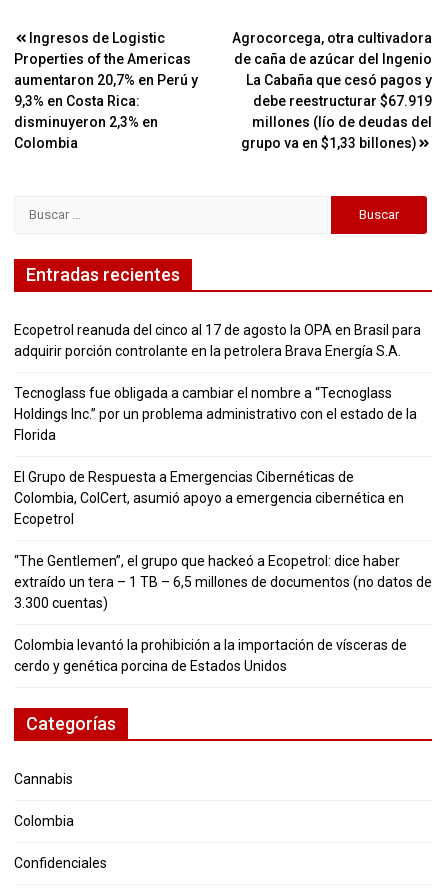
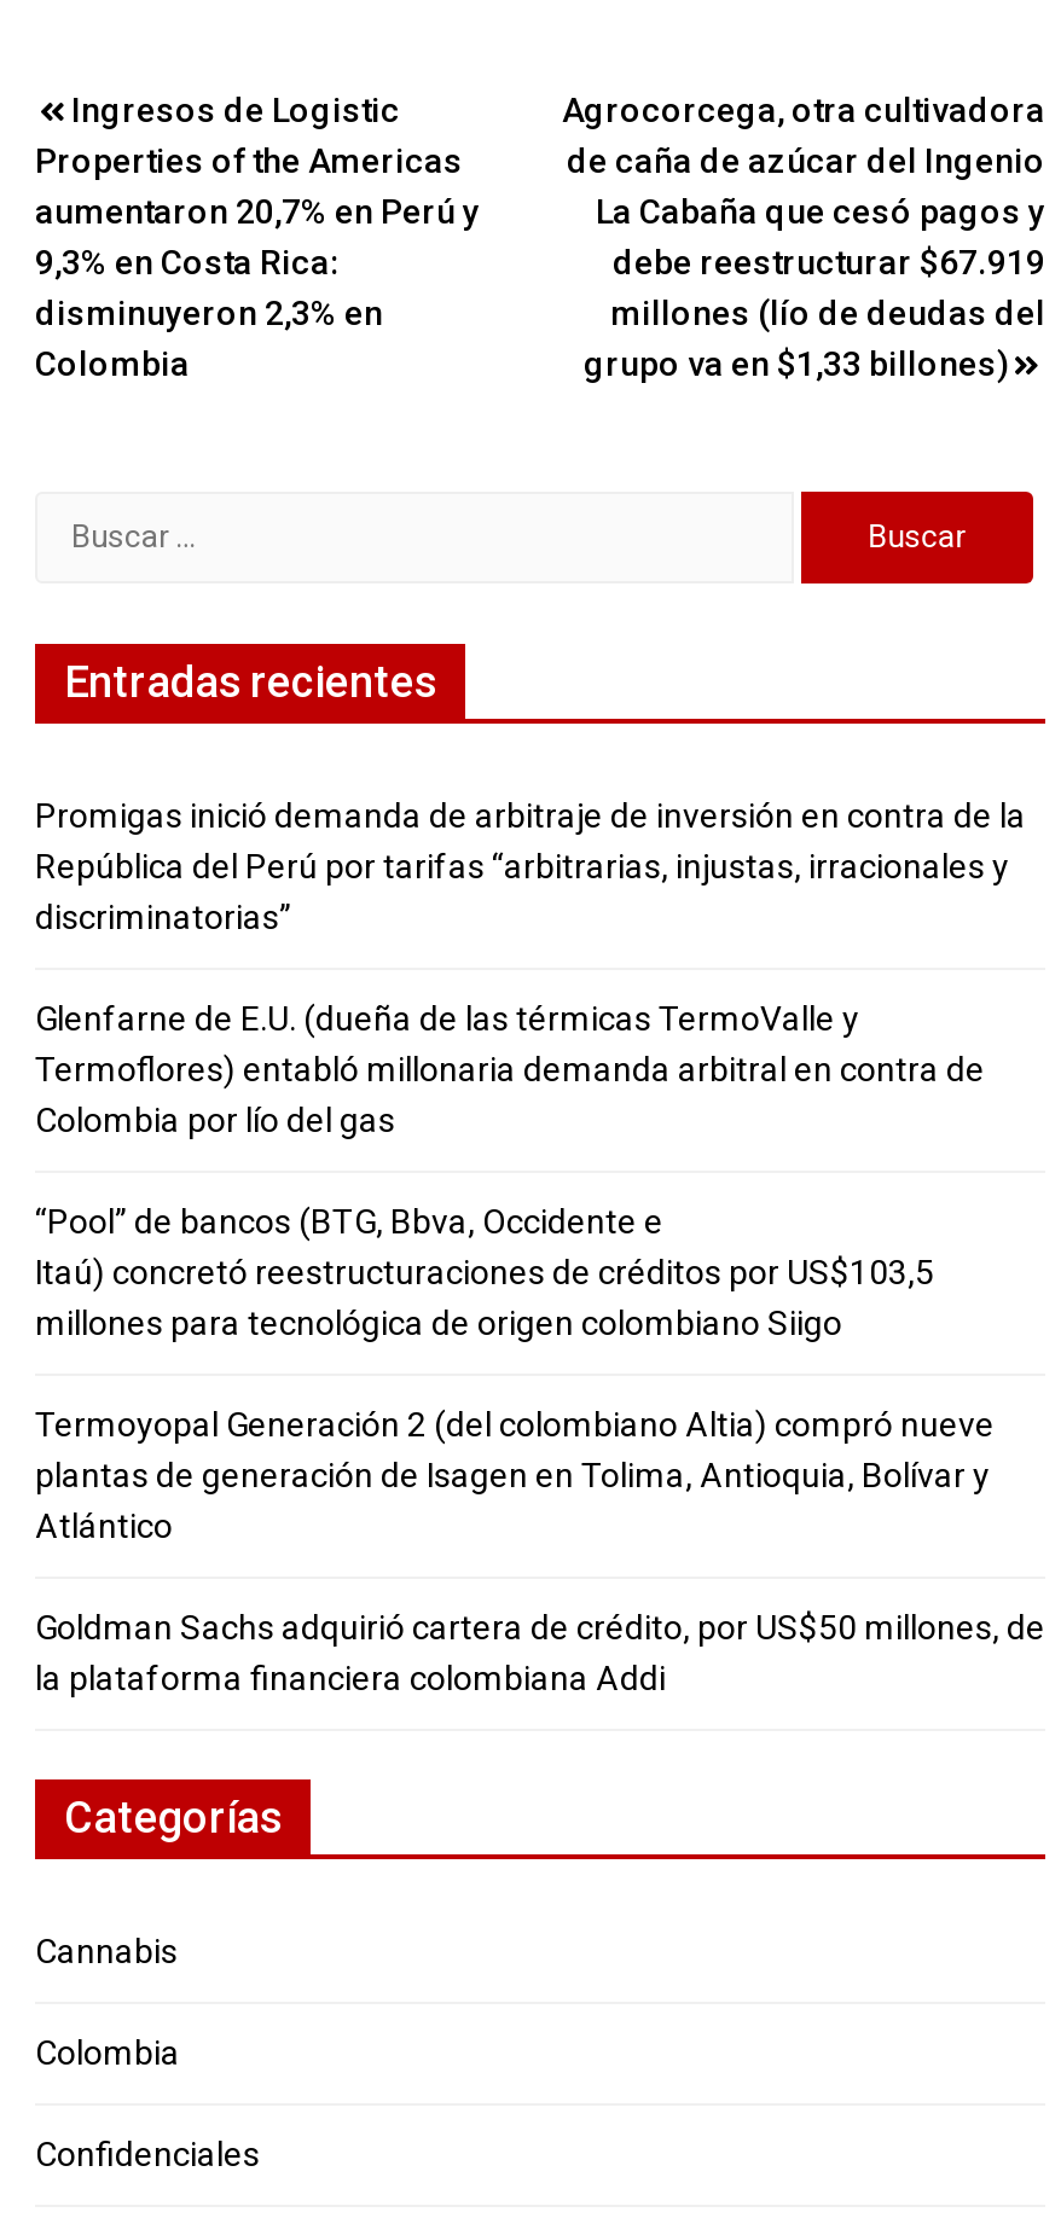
- Ecopetrol reanuda del cinco al 17 de agosto la OPA en Brasil para
- adquirir porción controlante en la petrolera Brava Energía S.A.
+ Promigas inició demanda de arbitraje de inversión en contra de la
+ República del Perú por tarifas “arbitrarias, injustas, irracionales y
+ discriminatorias”

- Tecnoglass fue obligada a cambiar el nombre a “Tecnoglass
- Holdings Inc.” por un problema administrativo con el estado de la
- Florida
+ Glenfarne de E.U. (dueña de las térmicas TermoValle y
+ Termoflores) entabló millonaria demanda arbitral en contra de
+ Colombia por lío del gas

- El Grupo de Respuesta a Emergencias Cibernéticas de
- Colombia, ColCert, asumió apoyo a emergencia cibernética en
- Ecopetrol
+ “Pool” de bancos (BTG, Bbva, Occidente e
+ Itaú) concretó reestructuraciones de créditos por US$103,5
+ millones para tecnológica de origen colombiano Siigo

- “The Gentlemen”, el grupo que hackeó a Ecopetrol: dice haber
- extraído un tera – 1 TB – 6,5 millones de documentos (no datos de
- 3.300 cuentas)
+ Termoyopal Generación 2 (del colombiano Altia) compró nueve
+ plantas de generación de Isagen en Tolima, Antioquia, Bolívar y
+ Atlántico

- Colombia levantó la prohibición a la importación de vísceras de
- cerdo y genética porcina de Estados Unidos
+ Goldman Sachs adquirió cartera de crédito, por US$50 millones, de
+ la plataforma financiera colombiana Addi
